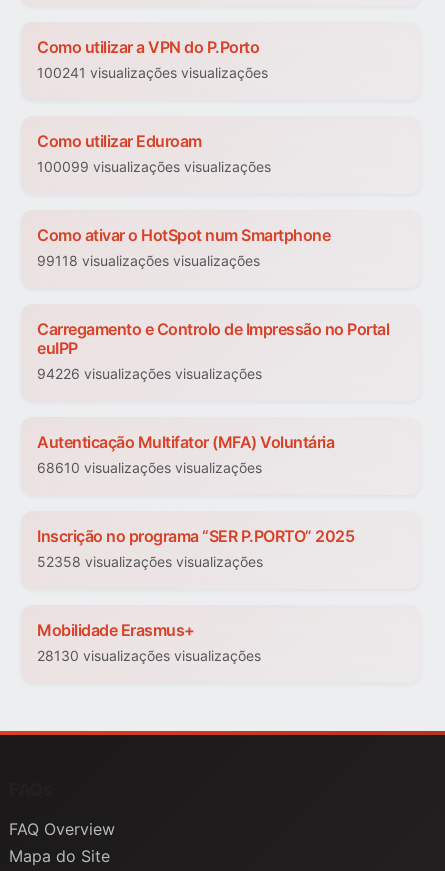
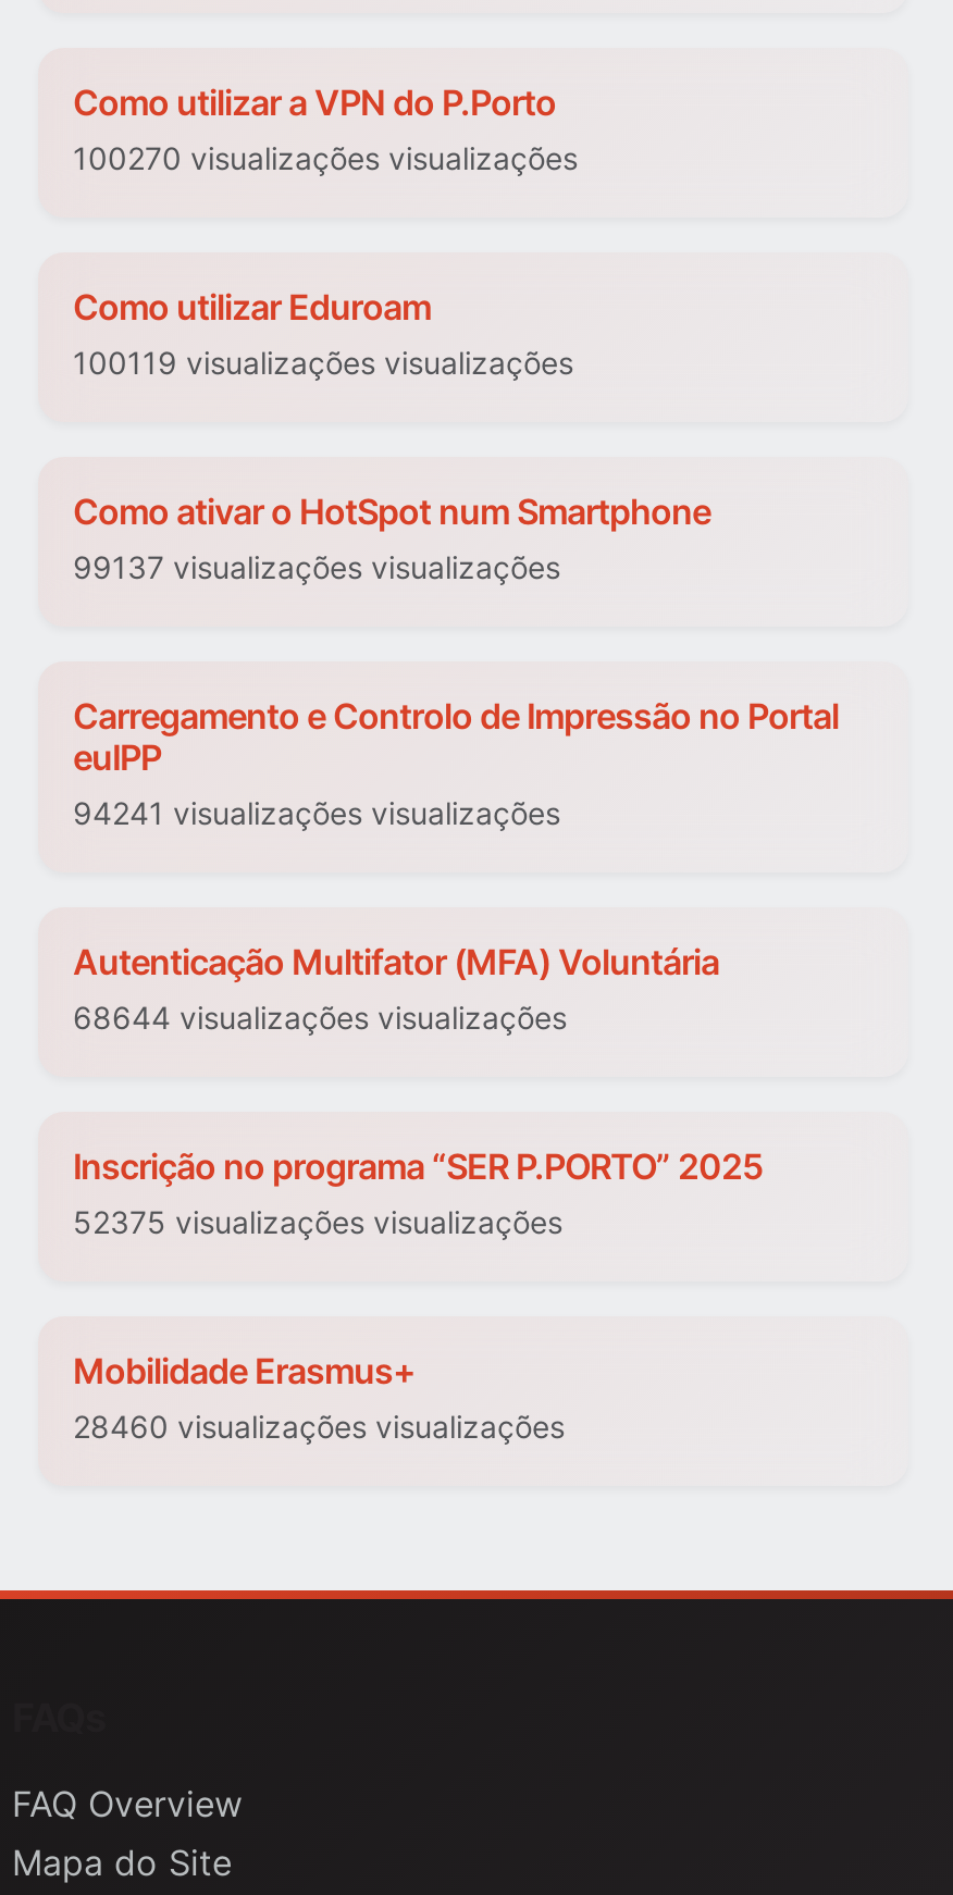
- 100241 visualizações visualizações
+ 100270 visualizações visualizações

- 100099 visualizações visualizações
+ 100119 visualizações visualizações

- 99118 visualizações visualizações
+ 99137 visualizações visualizações

- 94226 visualizações visualizações
+ 94241 visualizações visualizações

- 68610 visualizações visualizações
+ 68644 visualizações visualizações

- 52358 visualizações visualizações
+ 52375 visualizações visualizações

- 28130 visualizações visualizações
+ 28460 visualizações visualizações
